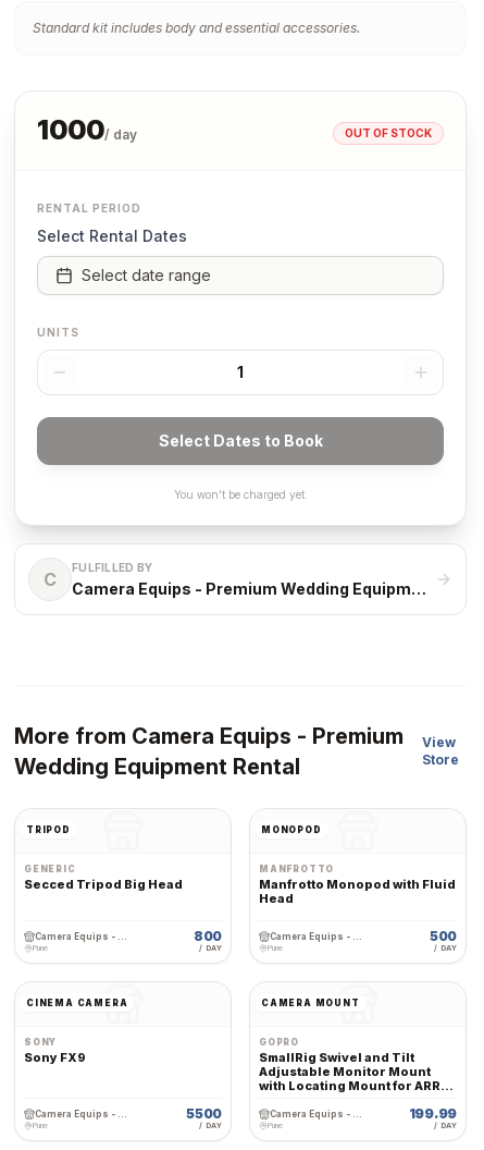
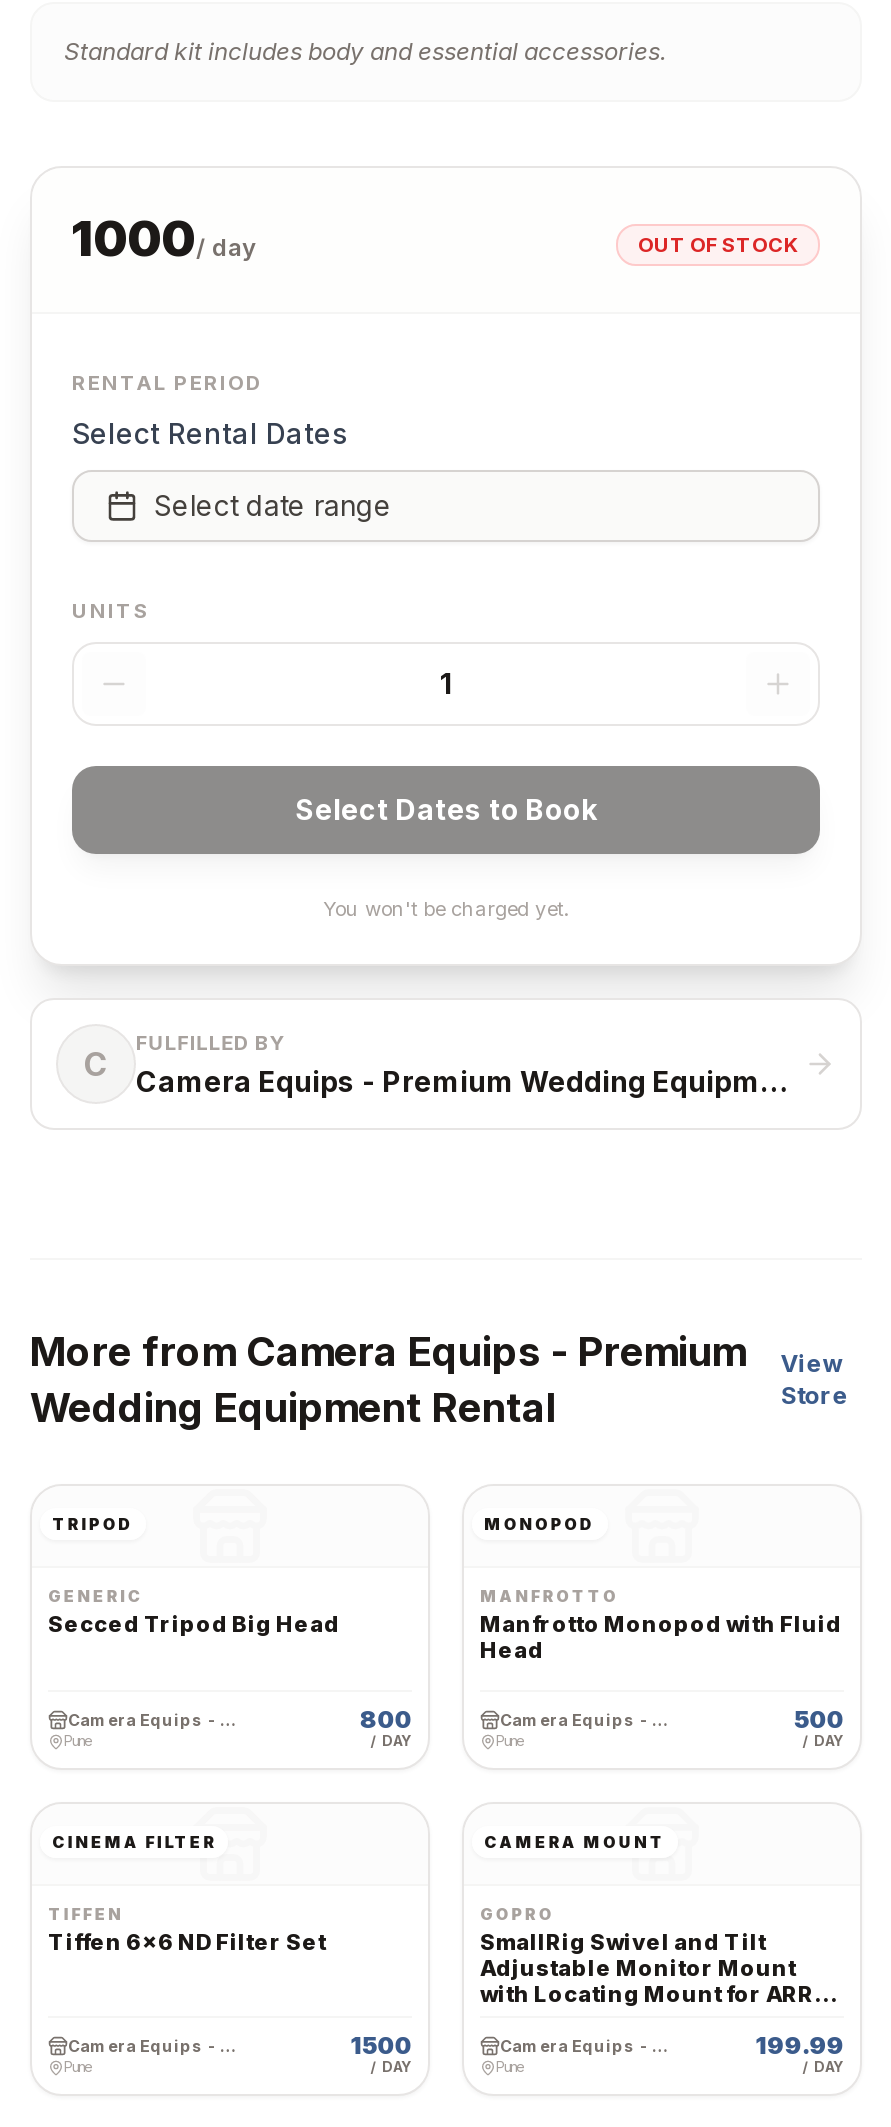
- CINEMA CAMERA
+ CINEMA FILTER

- SONY
- Sony FX9
+ TIFFEN
+ Tiffen 6x6 ND Filter Set

- 5500
+ 1500
